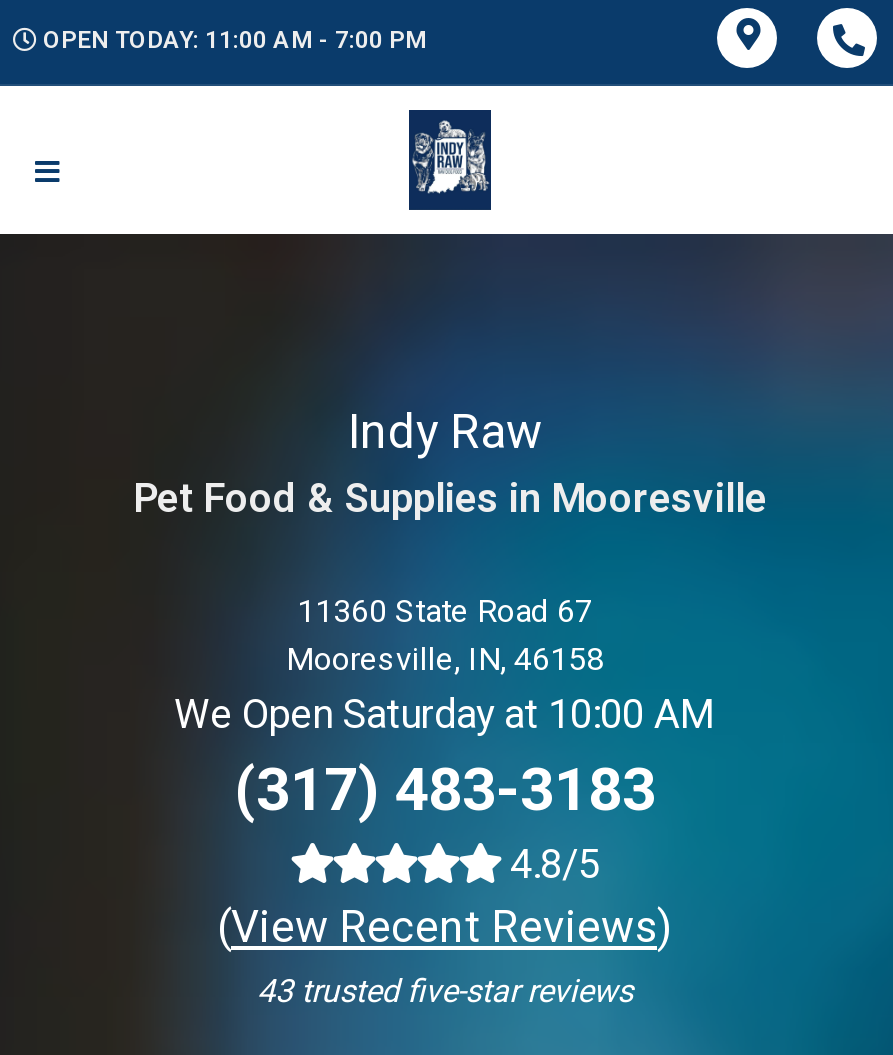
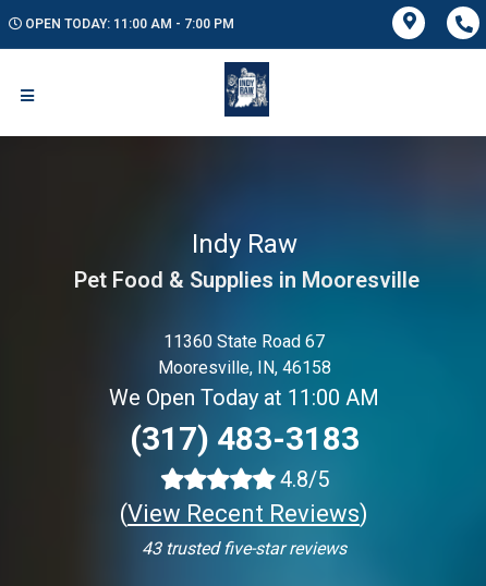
- We Open Saturday at 10:00 AM
+ We Open Today at 11:00 AM
